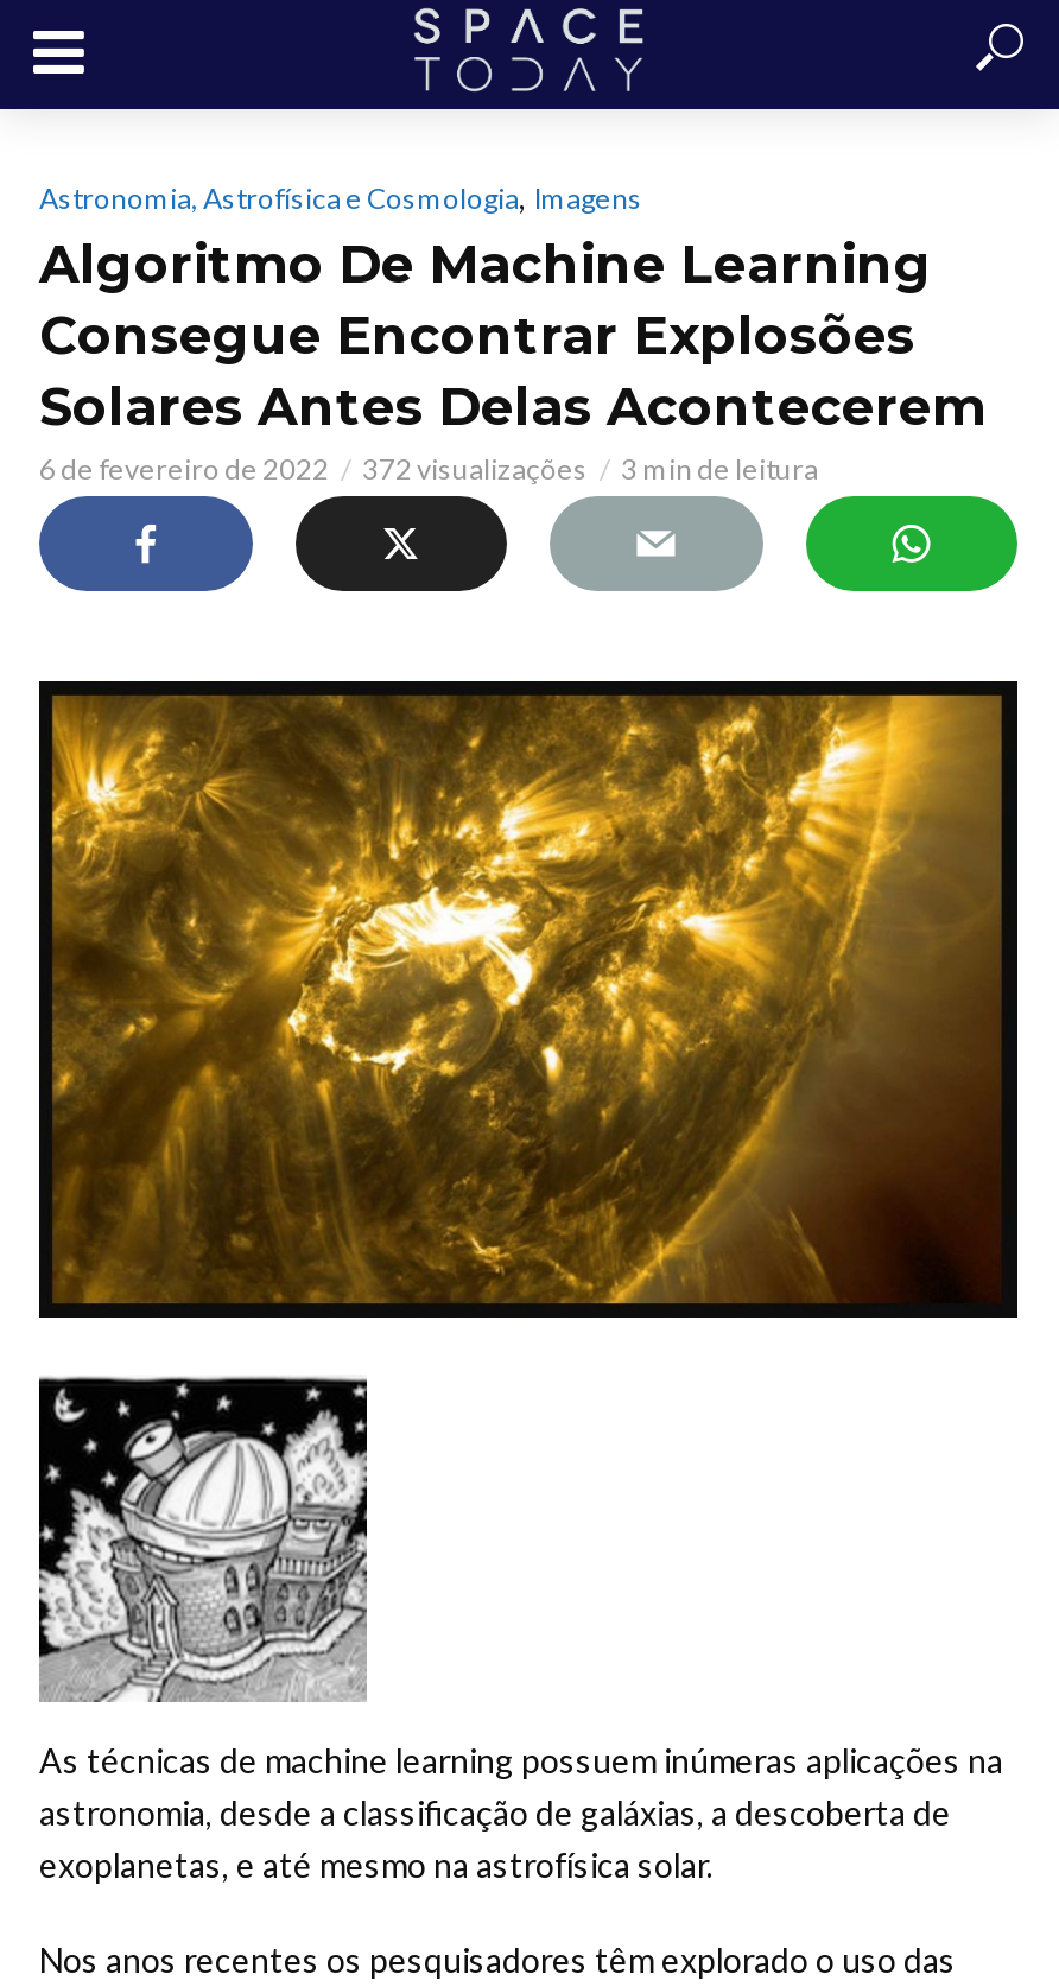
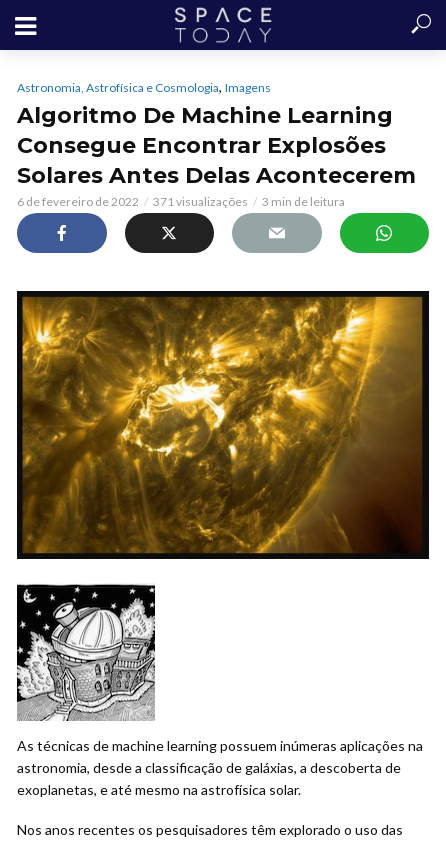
- 372 visualizações
+ 371 visualizações
